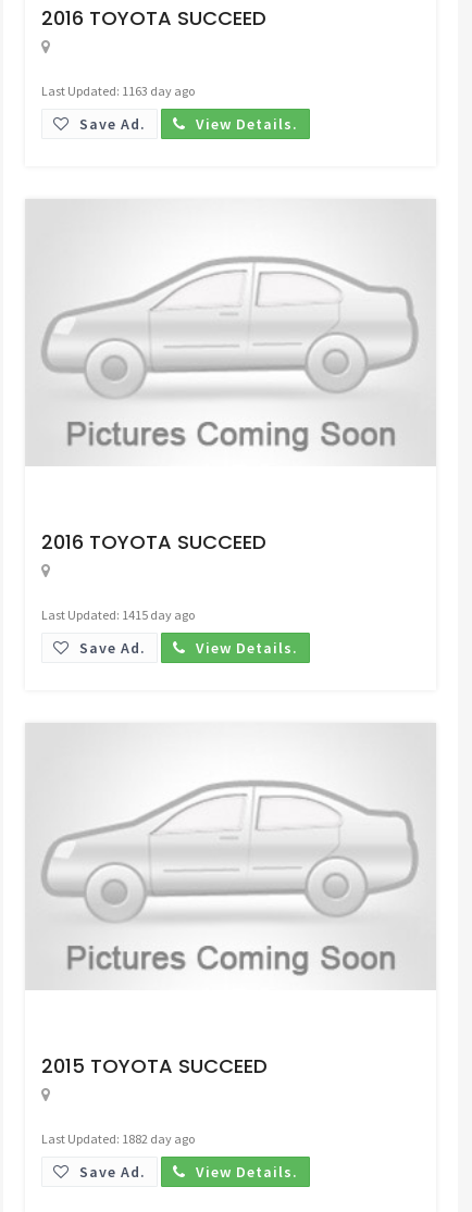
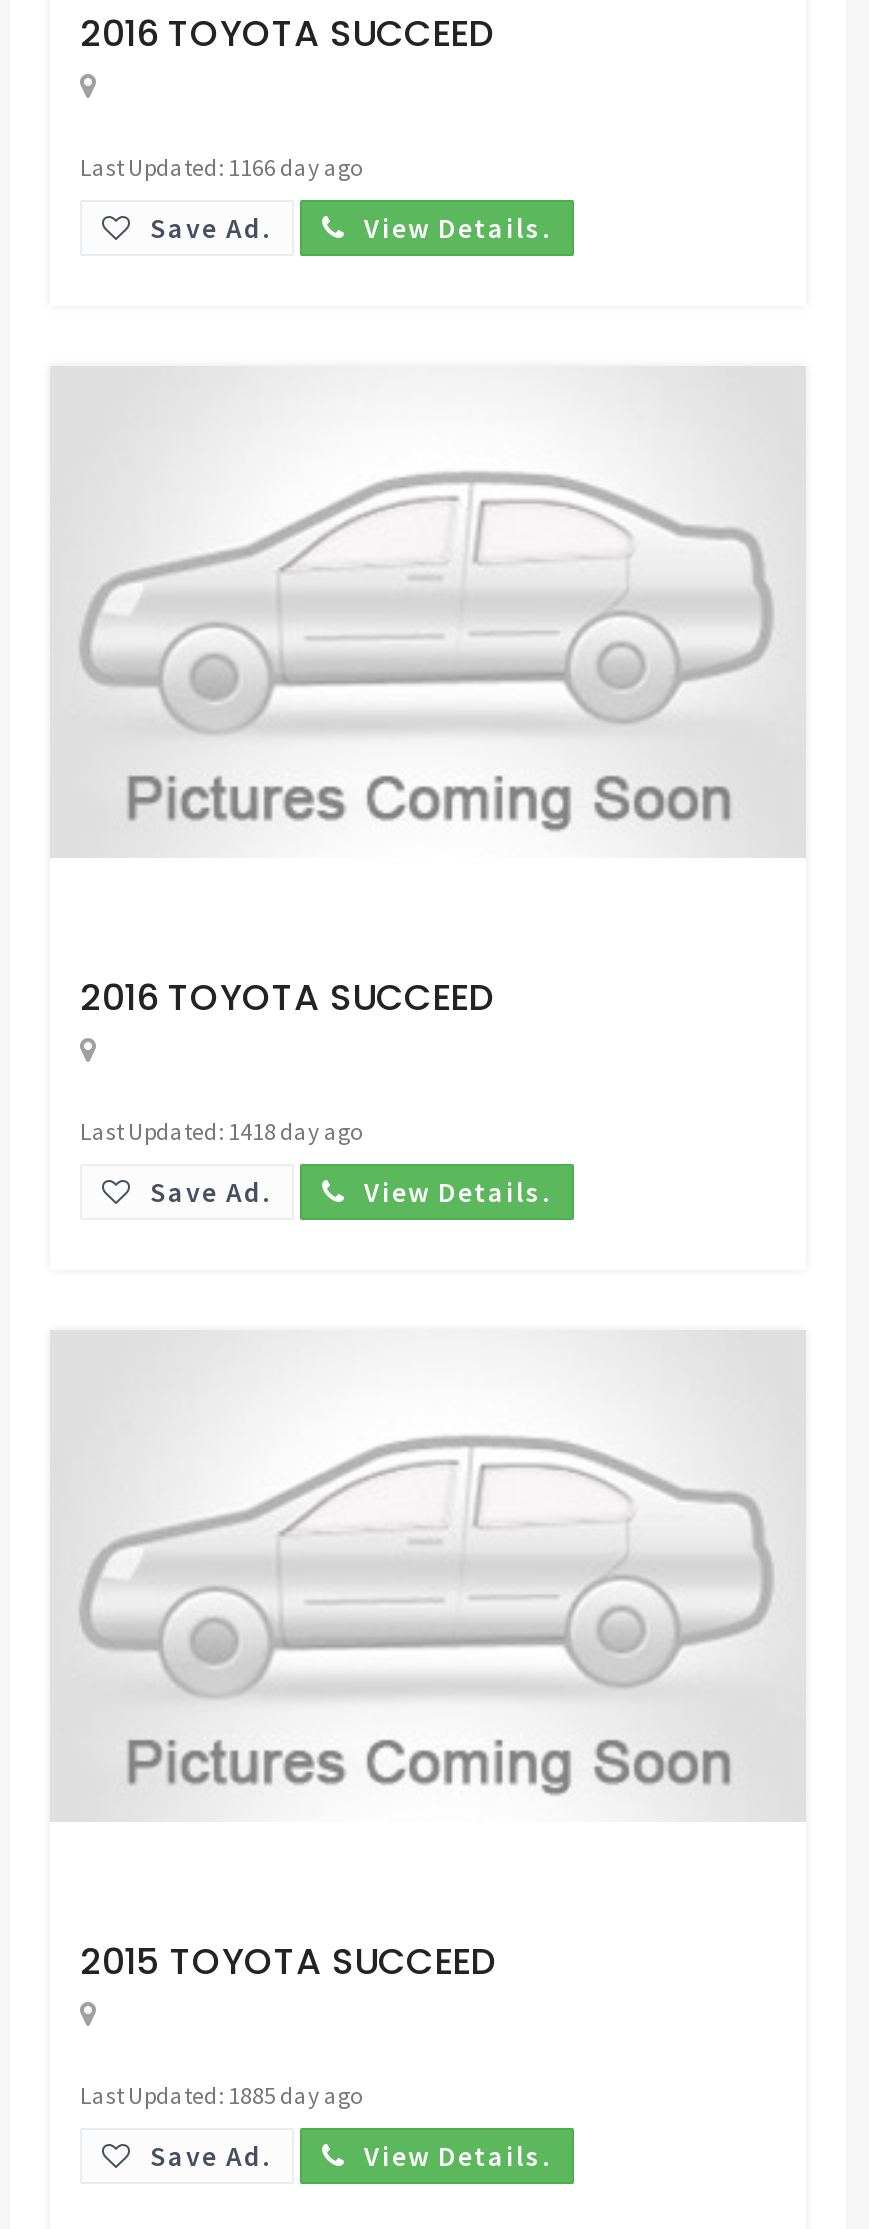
- Last Updated: 1163 day ago
+ Last Updated: 1166 day ago

- Last Updated: 1415 day ago
+ Last Updated: 1418 day ago

- Last Updated: 1882 day ago
+ Last Updated: 1885 day ago
